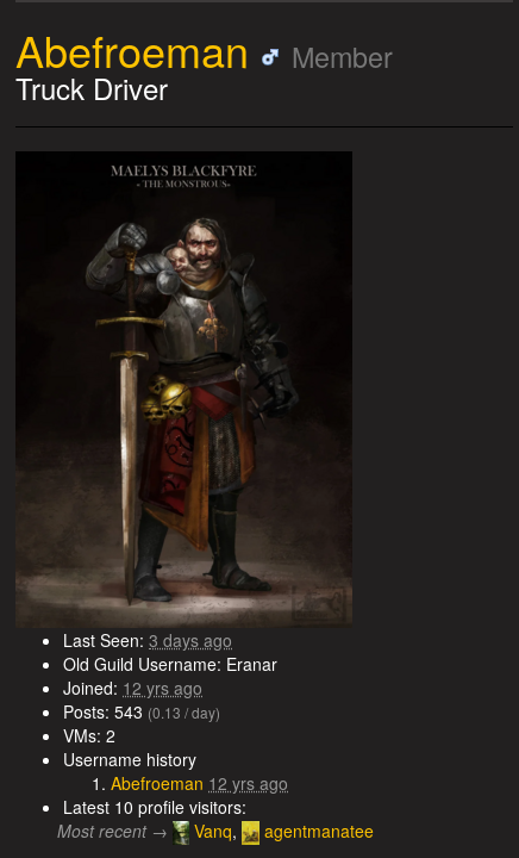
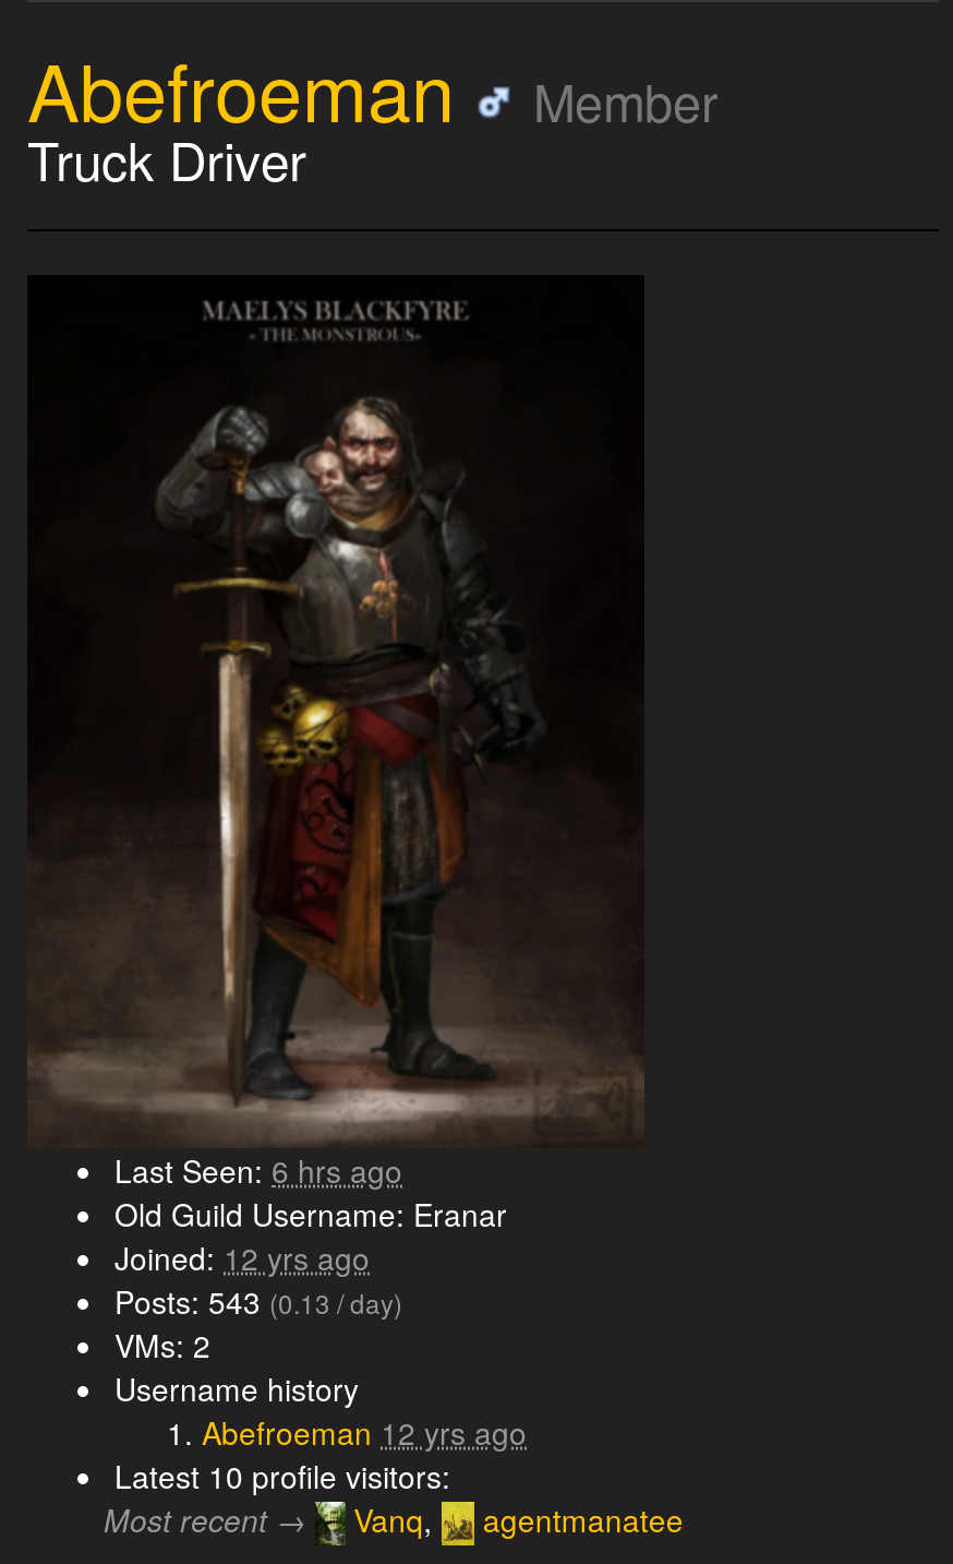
- Last Seen: 3 days ago
+ Last Seen: 6 hrs ago
